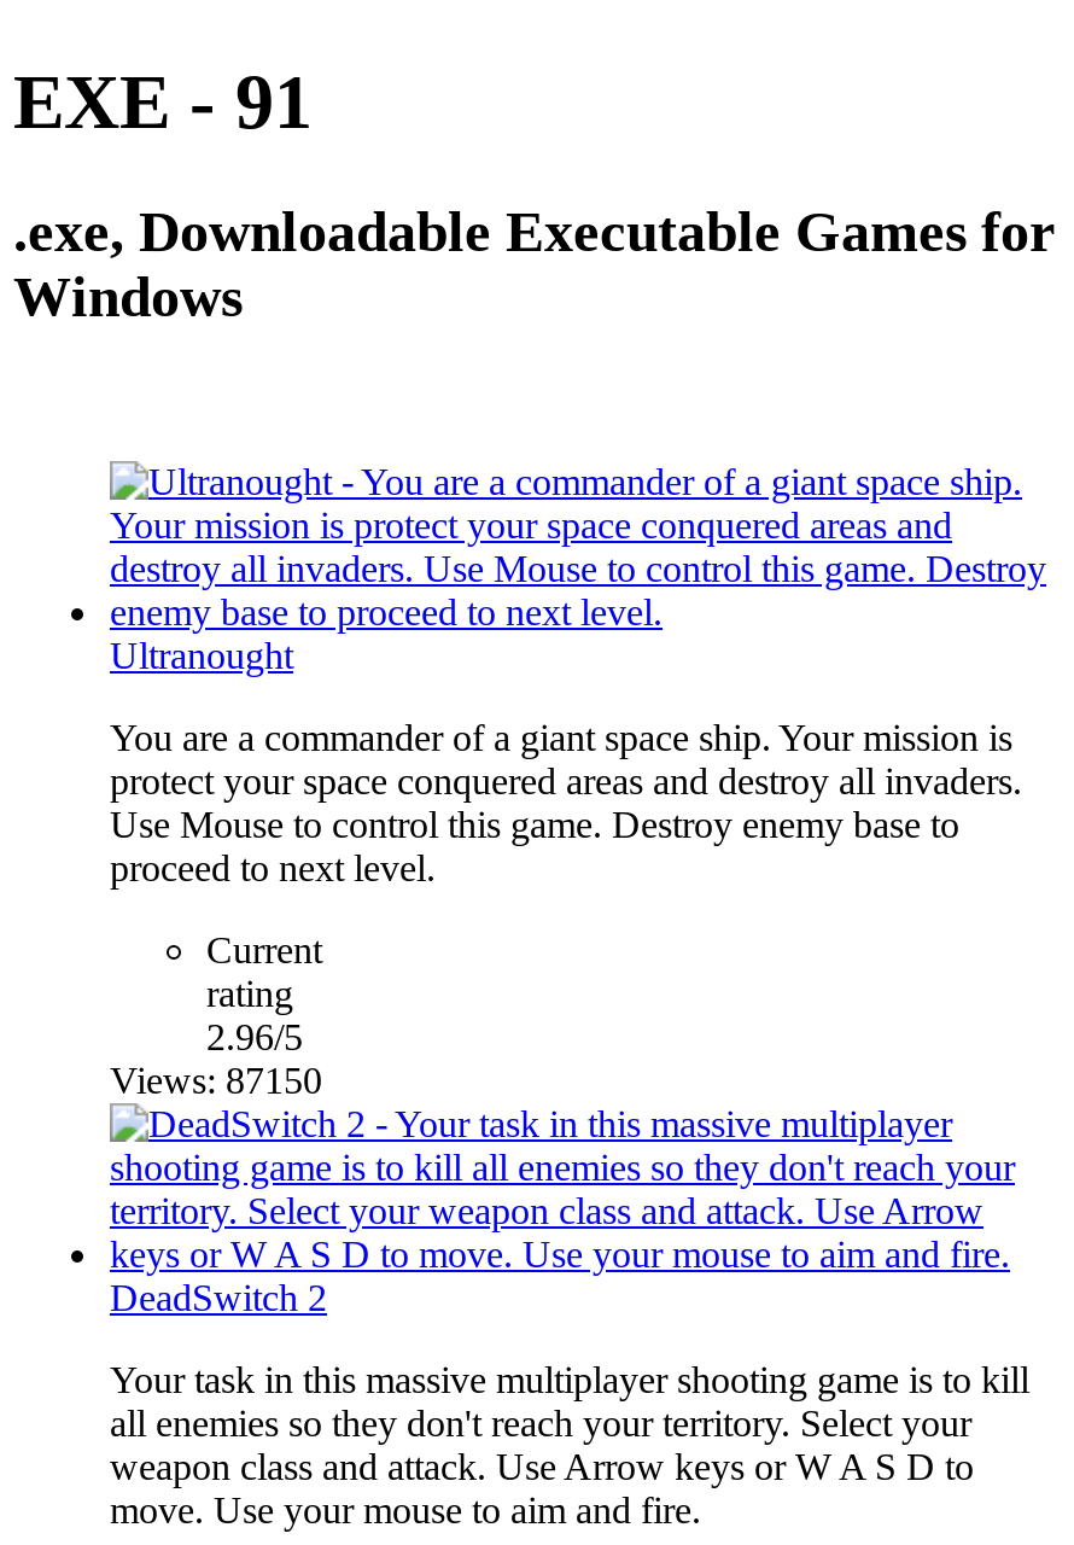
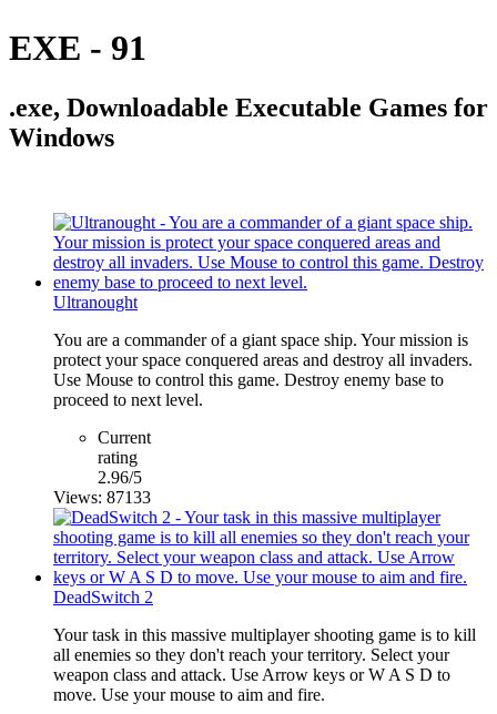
- Views: 87150
+ Views: 87133
